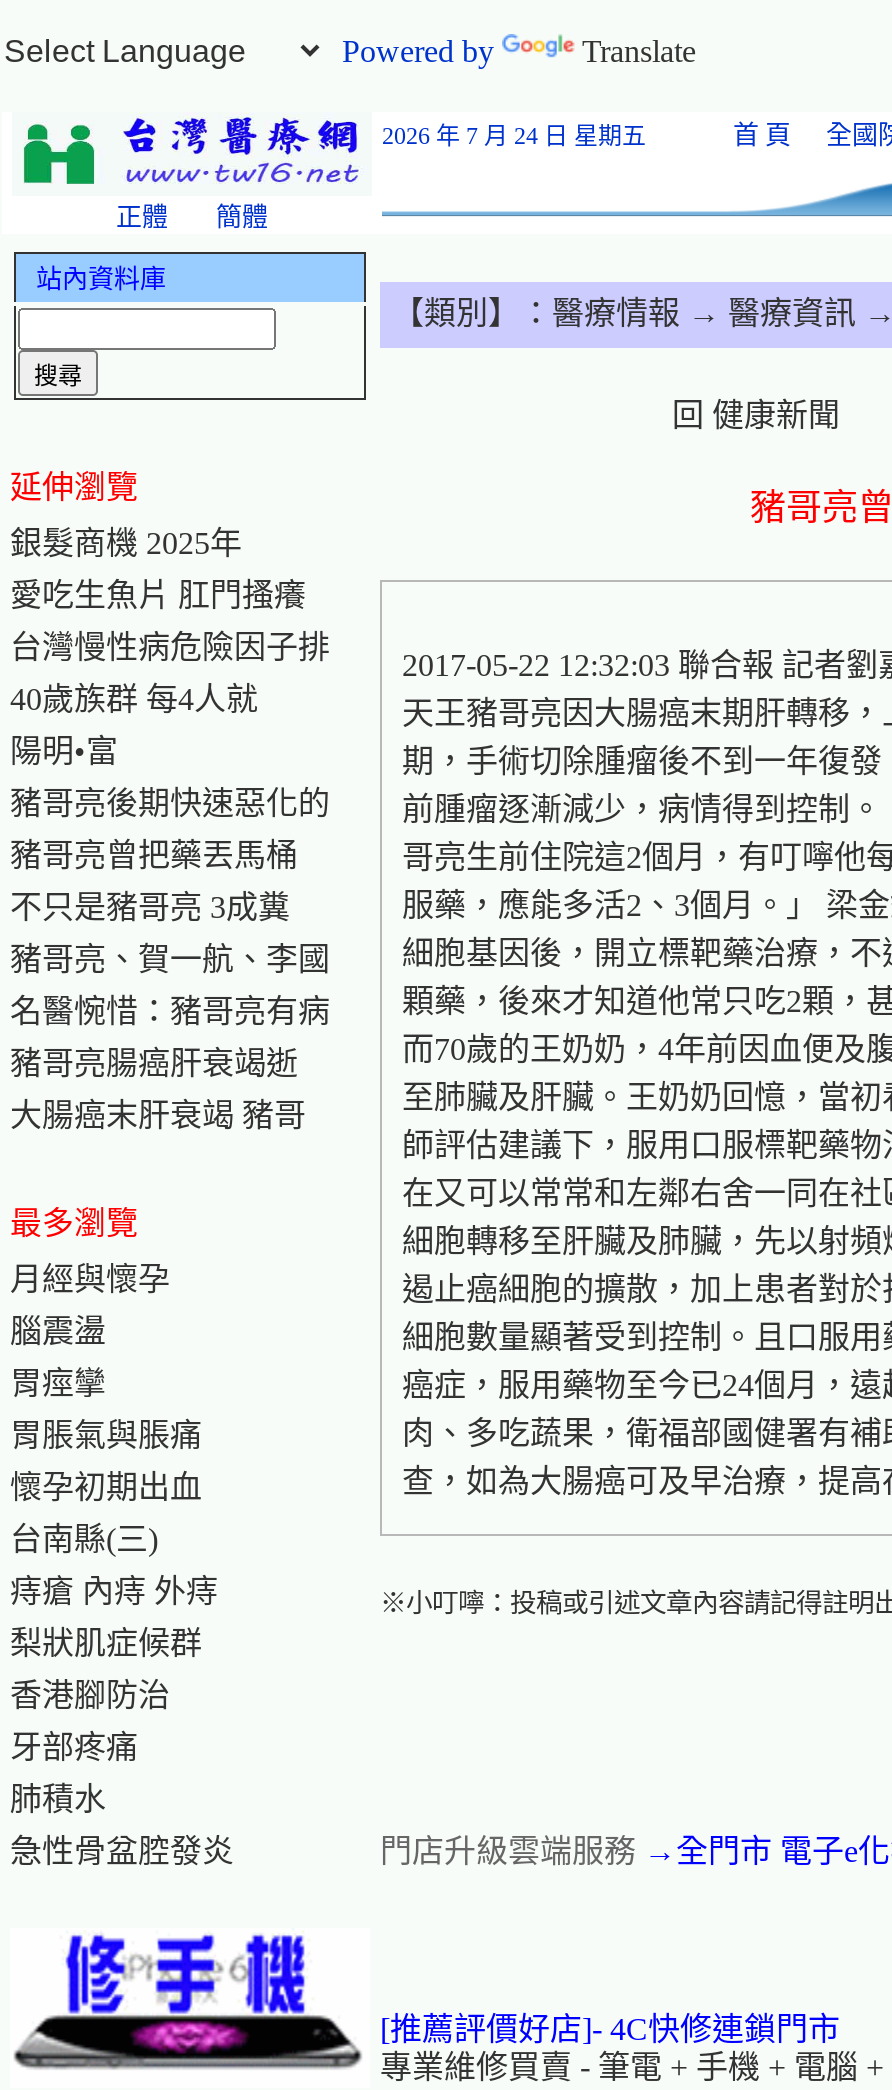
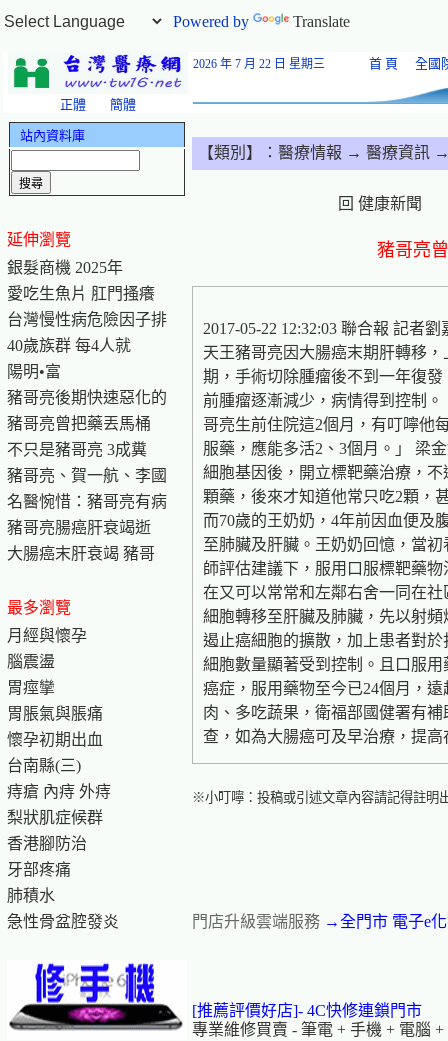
- 2026 年 7 月 24 日星期五
+ 2026 年 7 月 22 日星期三
